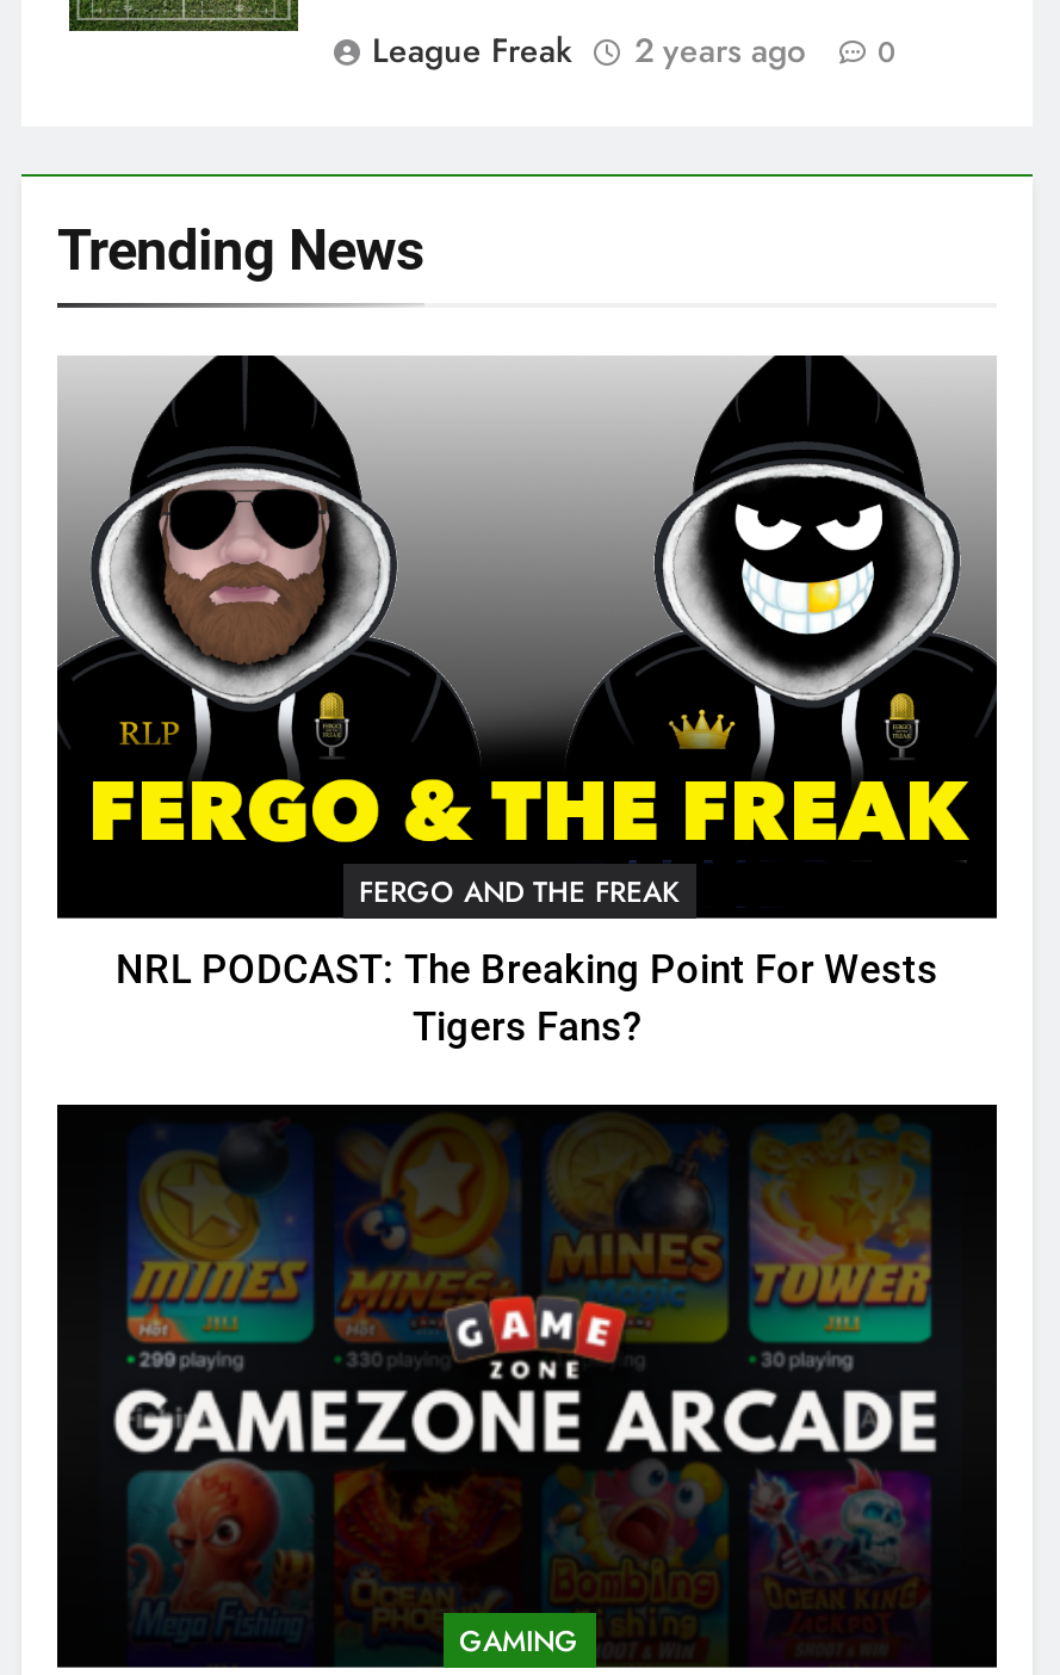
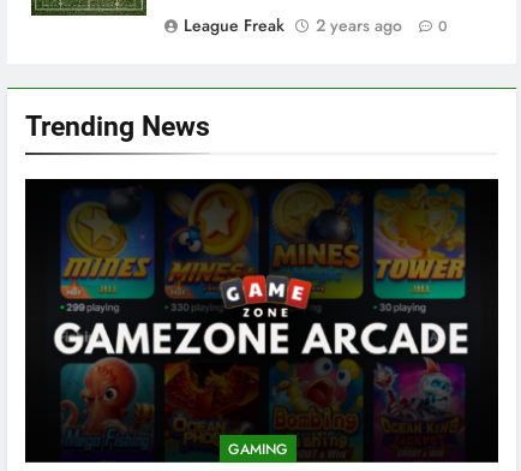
- [image]
- FERGO AND THE FREAK
- NRL PODCAST: The Breaking Point For Wests
- Tigers Fans?
